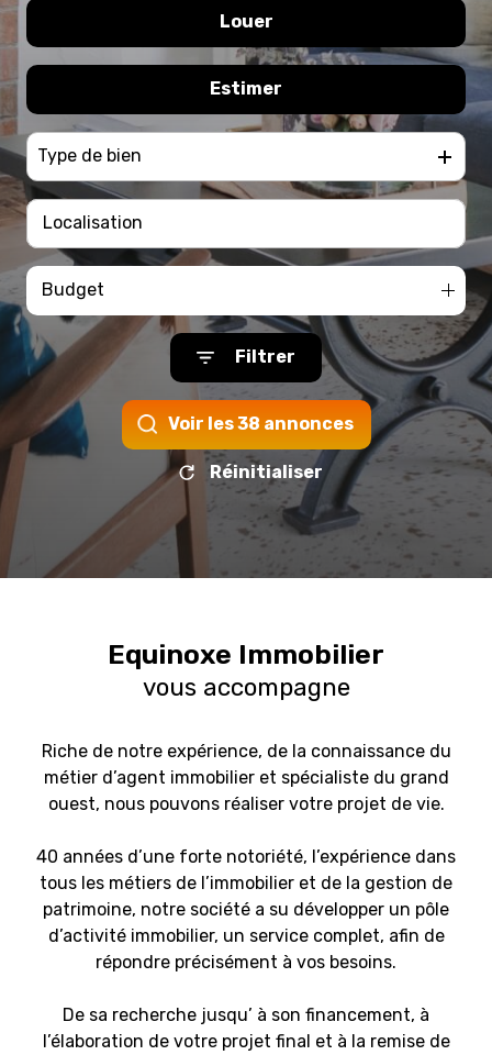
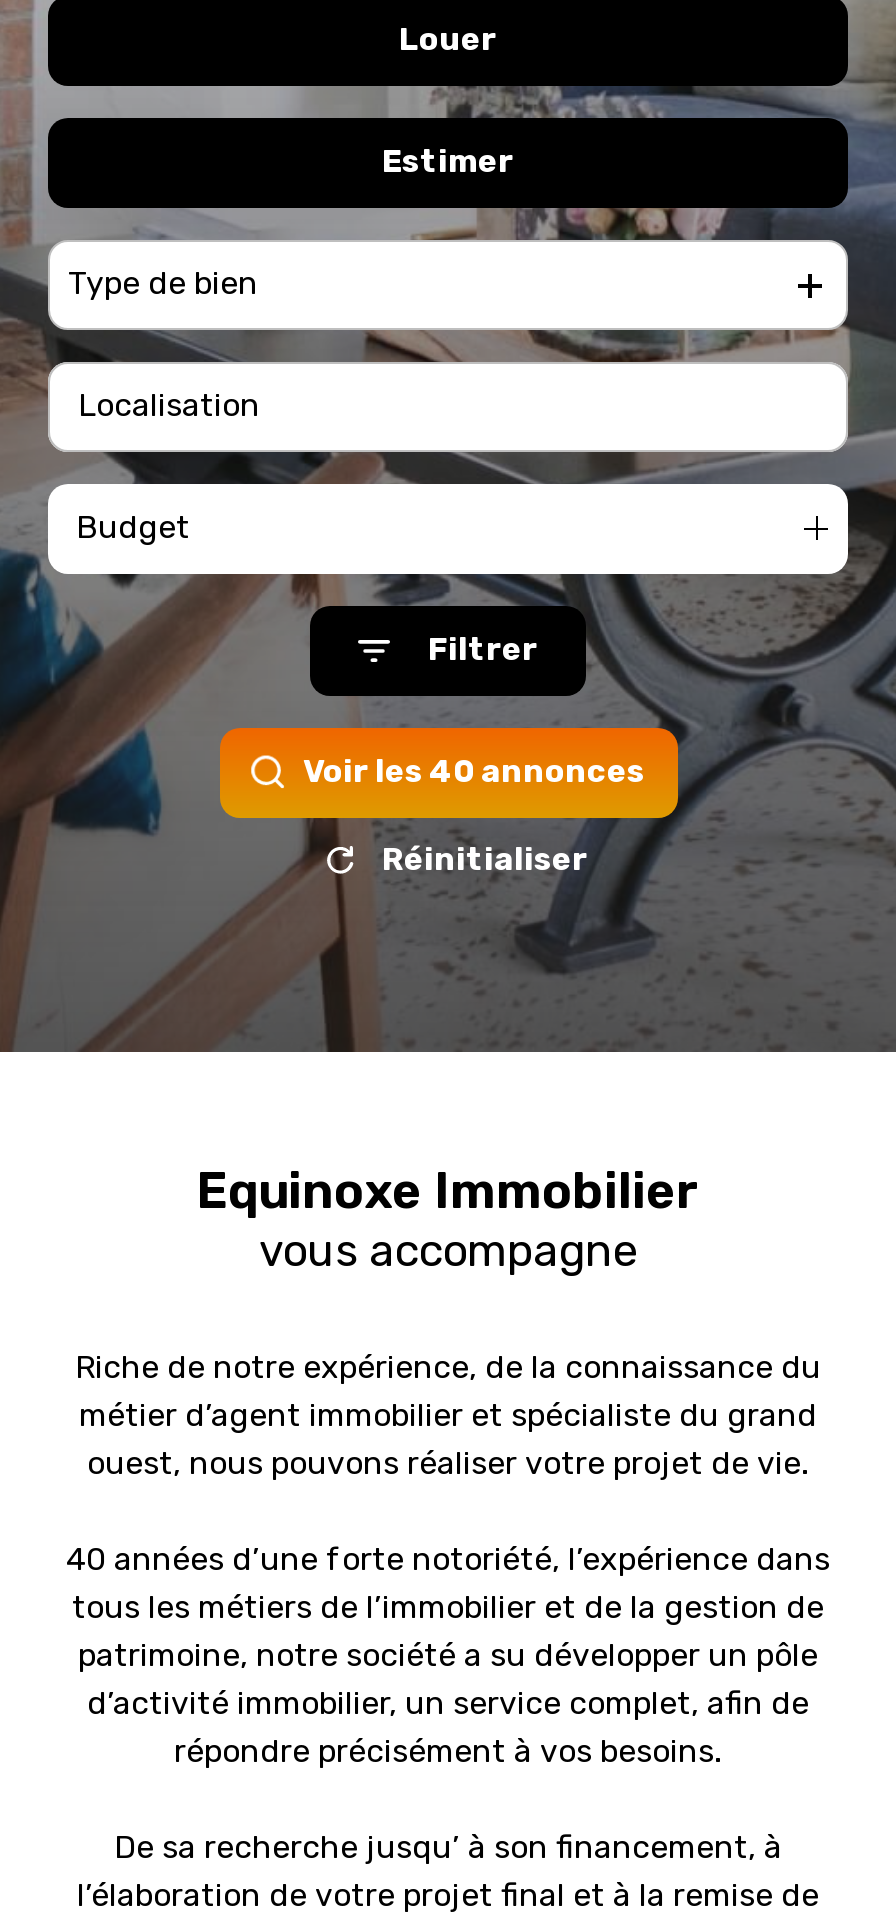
- Voir les 38 annonces
+ Voir les 40 annonces
